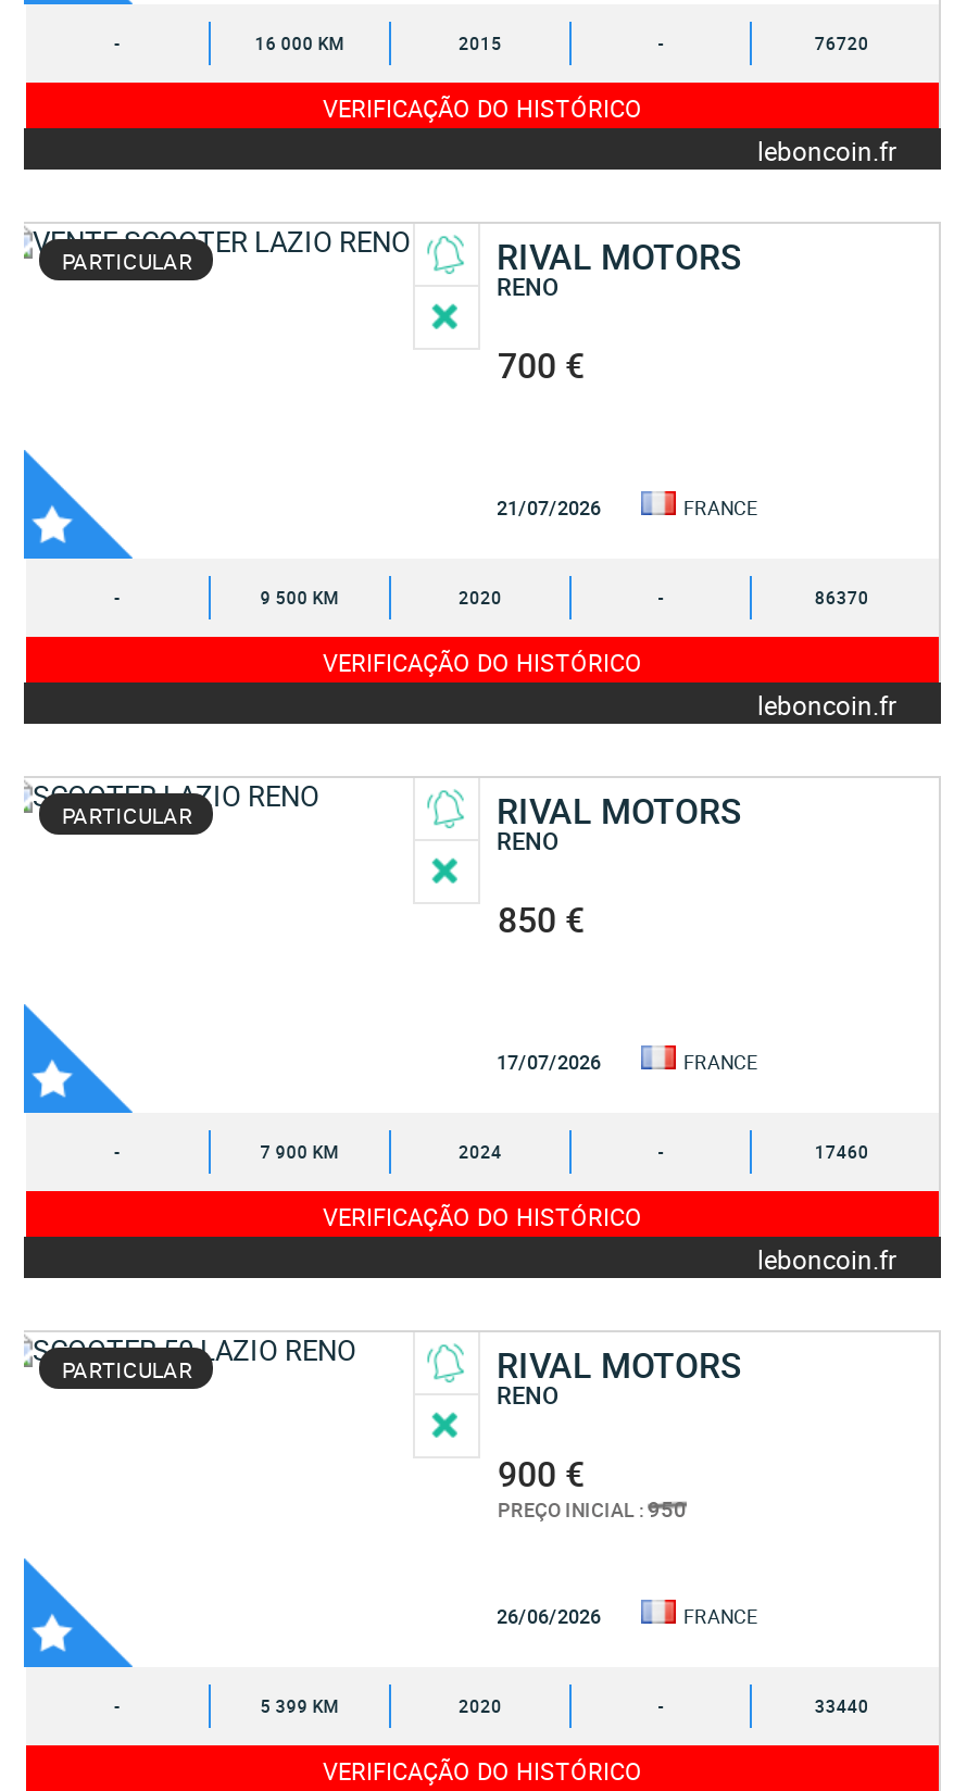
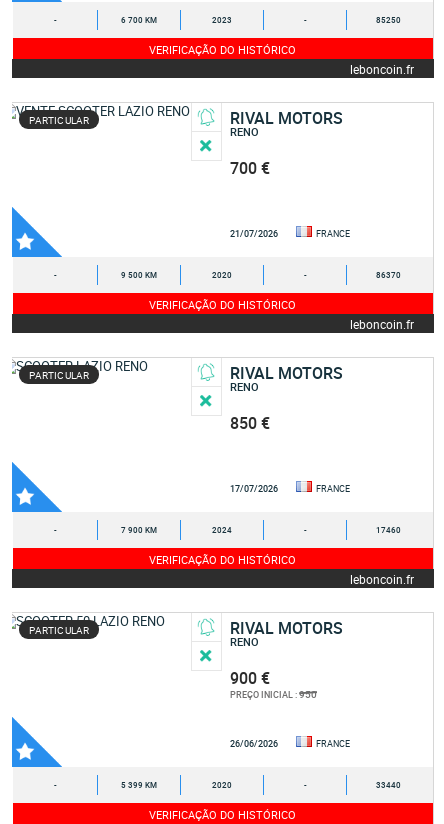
- 16 000 KM
+ 6 700 KM

- 2015
+ 2023

- 76720
+ 85250
